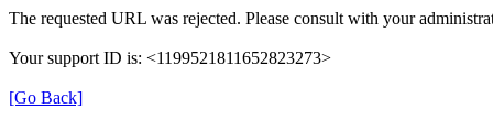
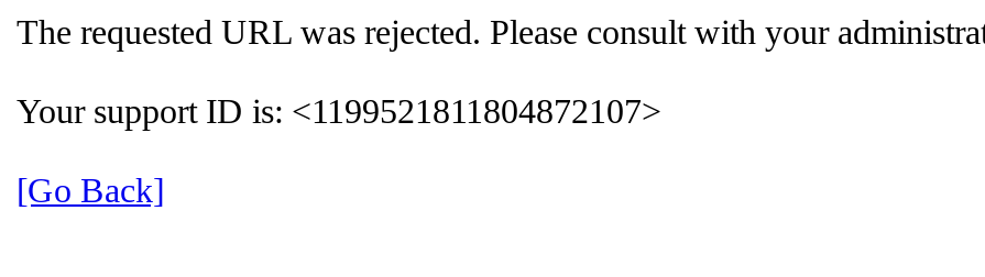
- Your support ID is: <1199521811652823273>
+ Your support ID is: <1199521811804872107>
